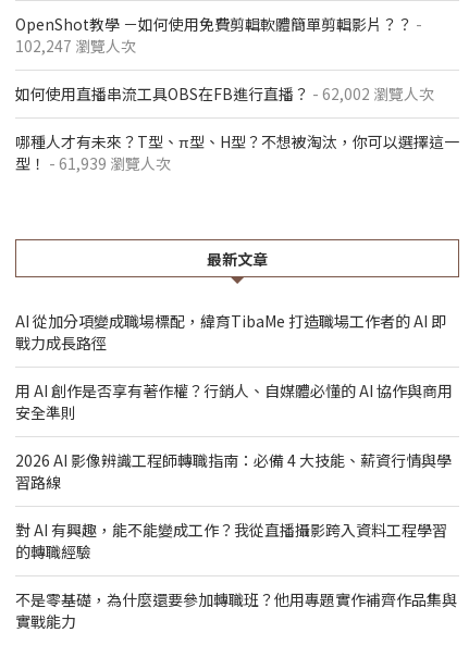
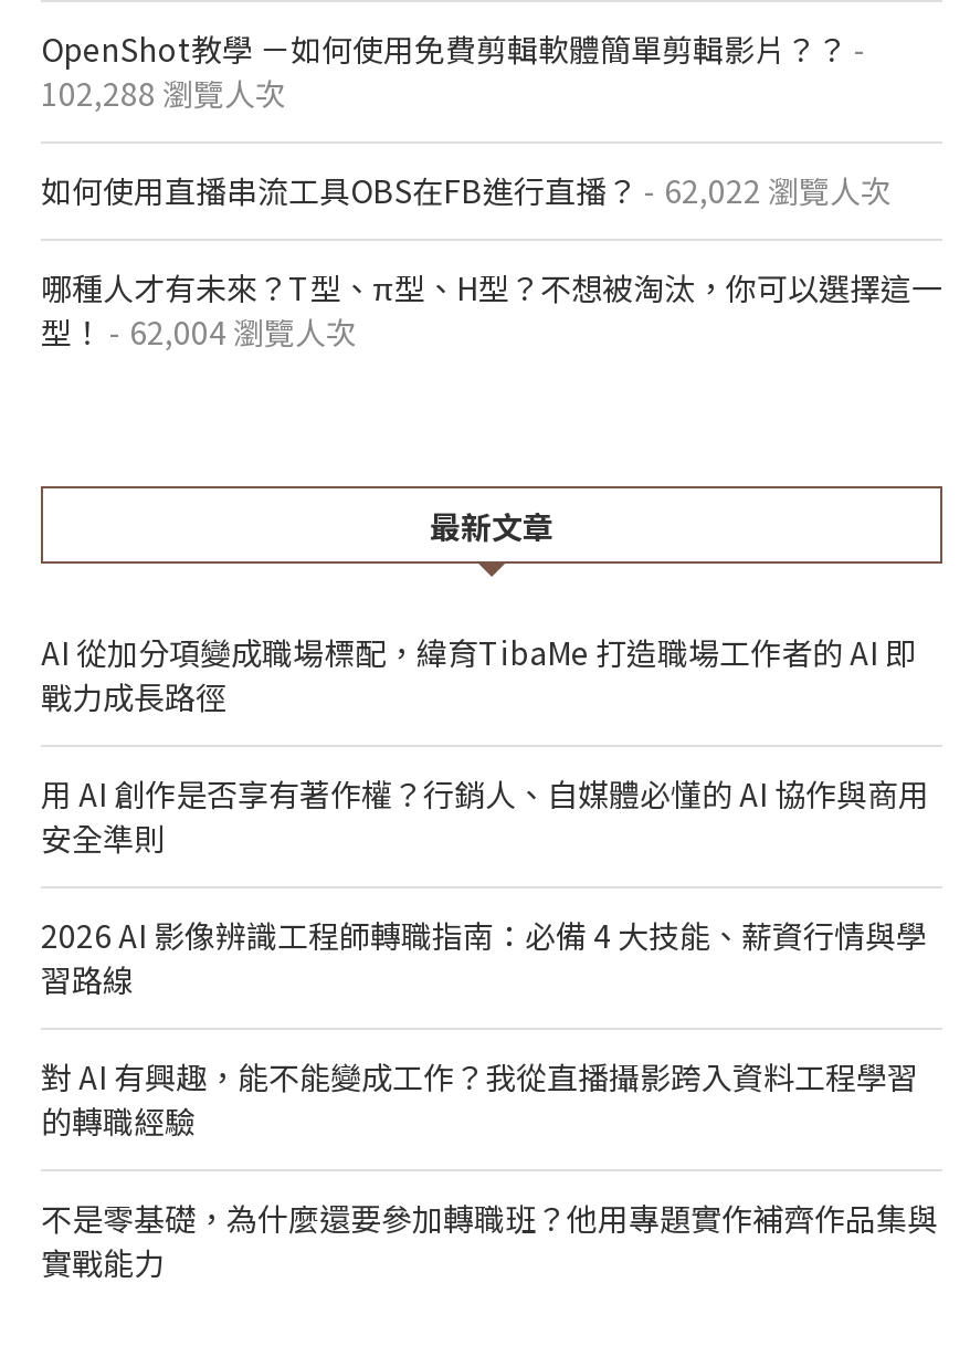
- 102,247 瀏覽人次
+ 102,288 瀏覽人次

- 如何使用直播串流工具OBS在FB進行直播？- 62,002 瀏覽人次
+ 如何使用直播串流工具OBS在FB進行直播？- 62,022 瀏覽人次

- 型！- 61,939 瀏覽人次
+ 型！- 62,004 瀏覽人次
